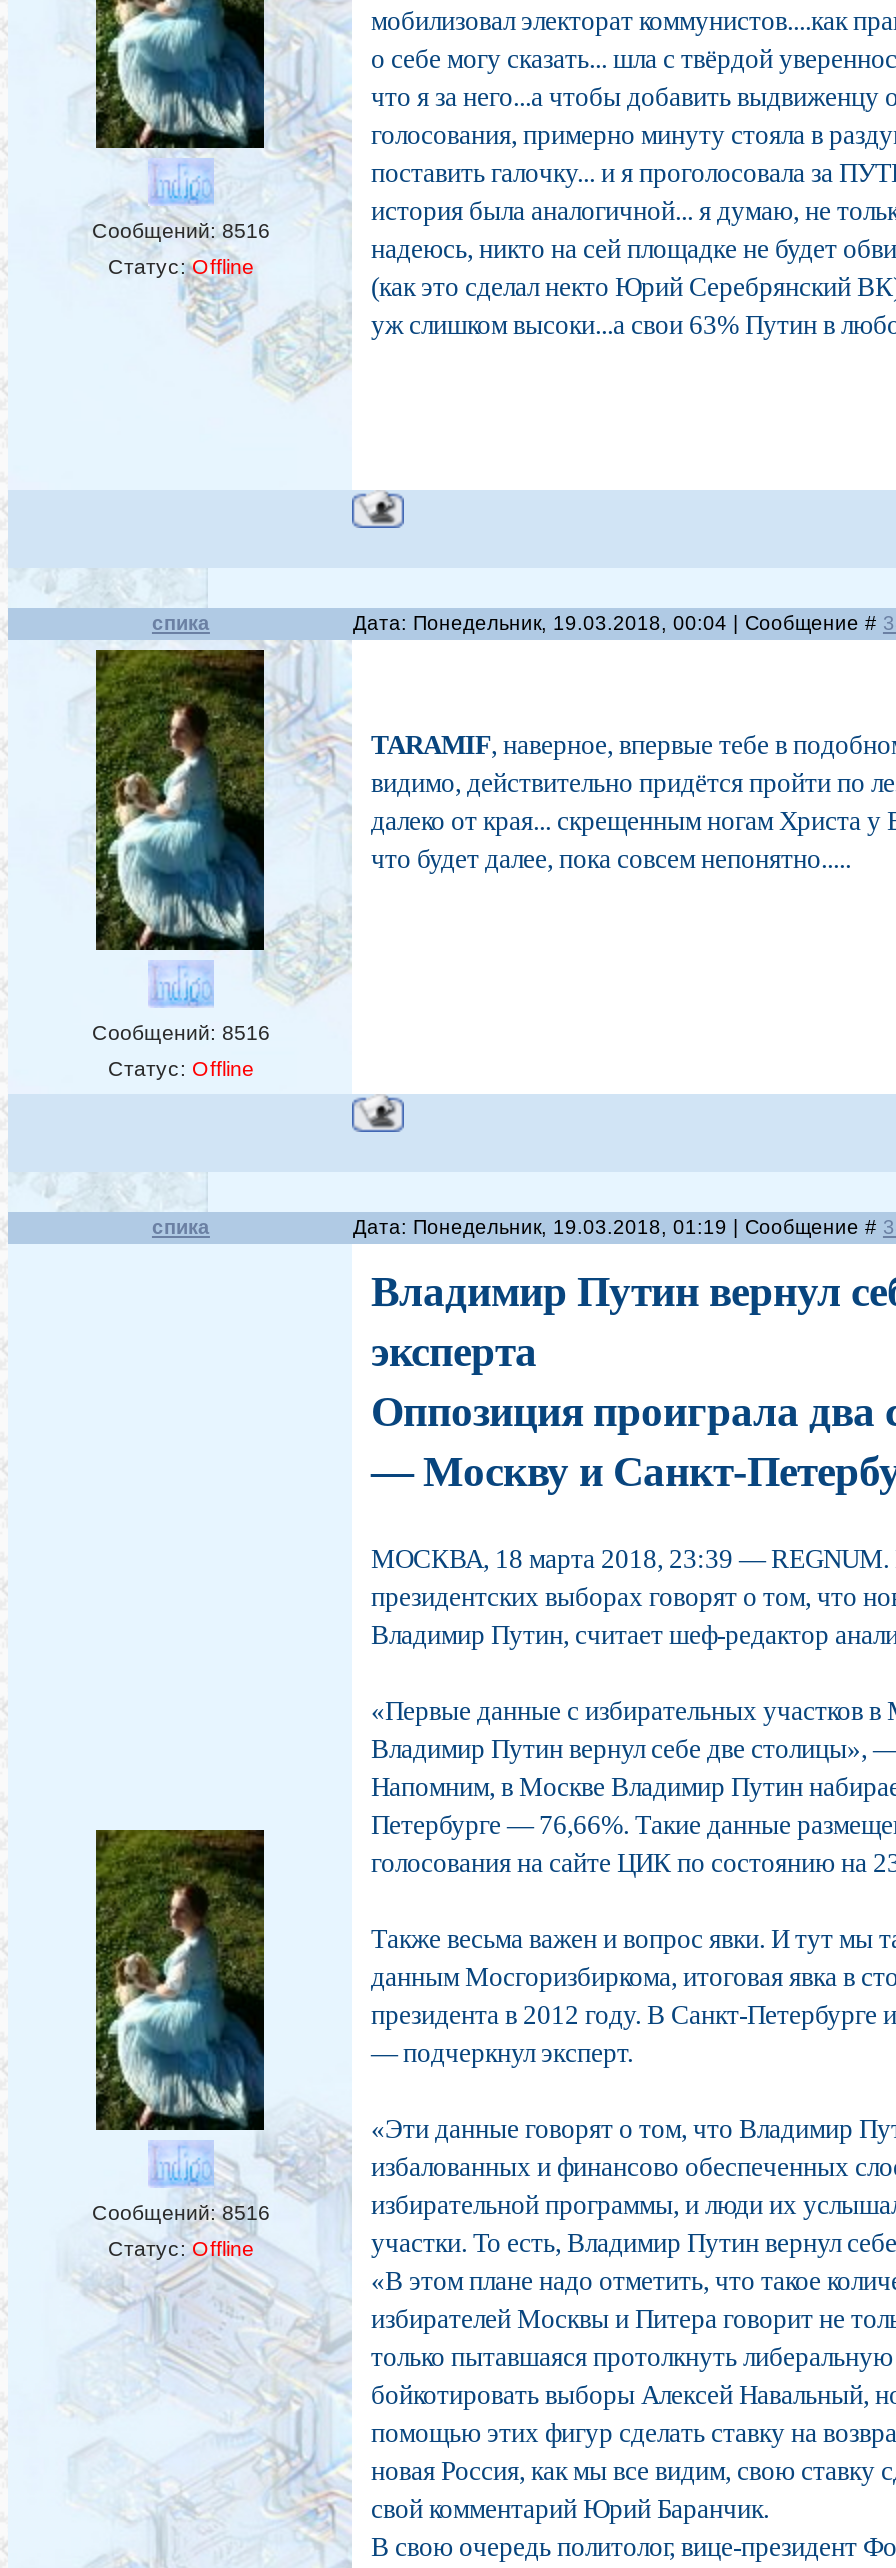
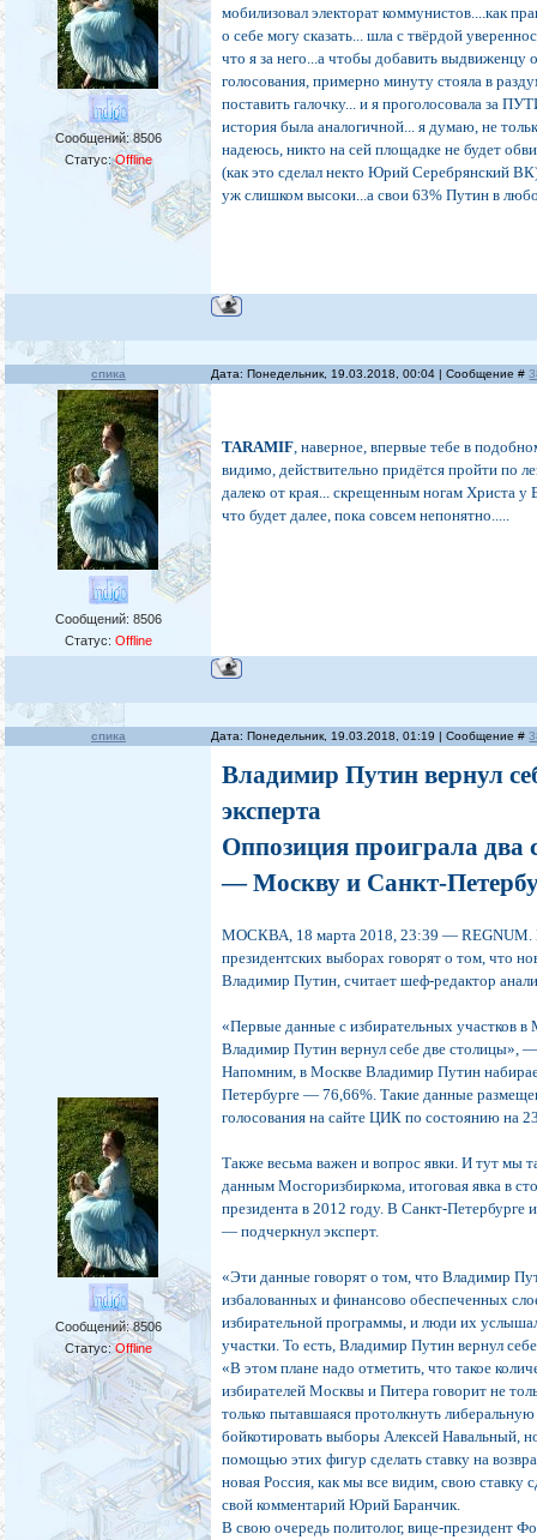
- Сообщений: 8516
+ Сообщений: 8506

- Сообщений: 8516
+ Сообщений: 8506

- Сообщений: 8516
+ Сообщений: 8506
